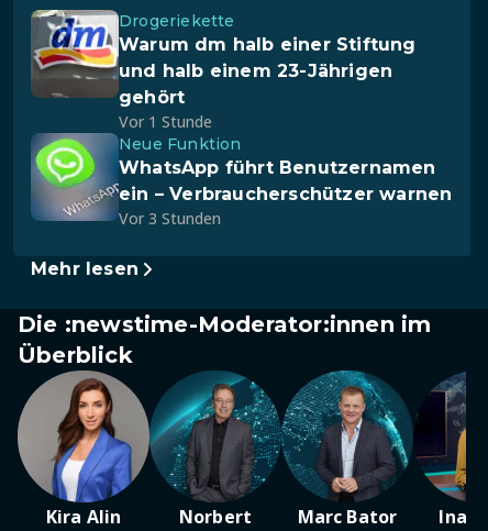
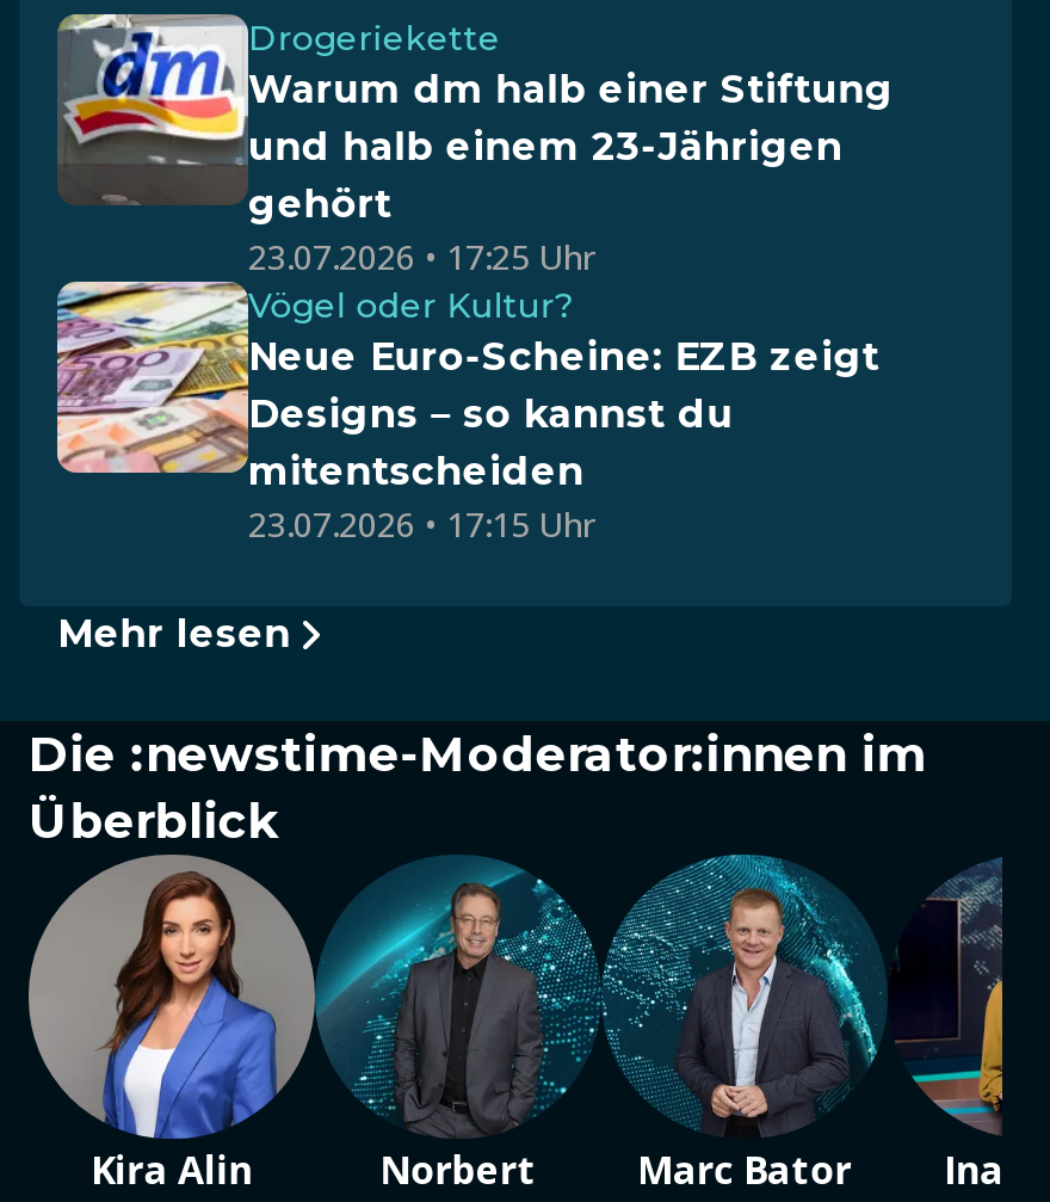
- [image]
- Vor 1 Stunde
- Neue Funktion
- WhatsApp führt Benutzernamen
- ein – Verbraucherschützer warnen
- Vor 3 Stunden
+ [image]
+ 23.07.2026 • 17:25 Uhr
+ Vögel oder Kultur?
+ Neue Euro-Scheine: EZB zeigt
+ Designs – so kannst du
+ mitentscheiden
+ 23.07.2026 • 17:15 Uhr
